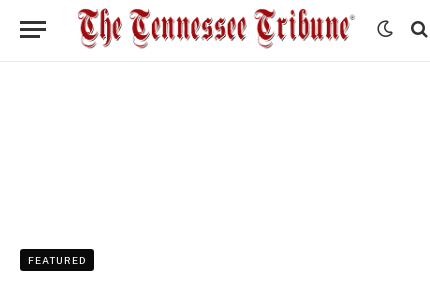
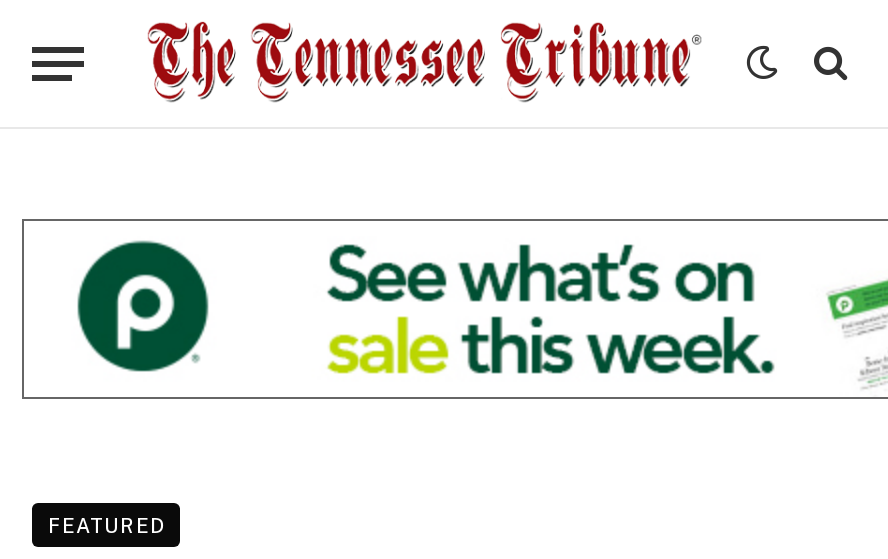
+ [image]
